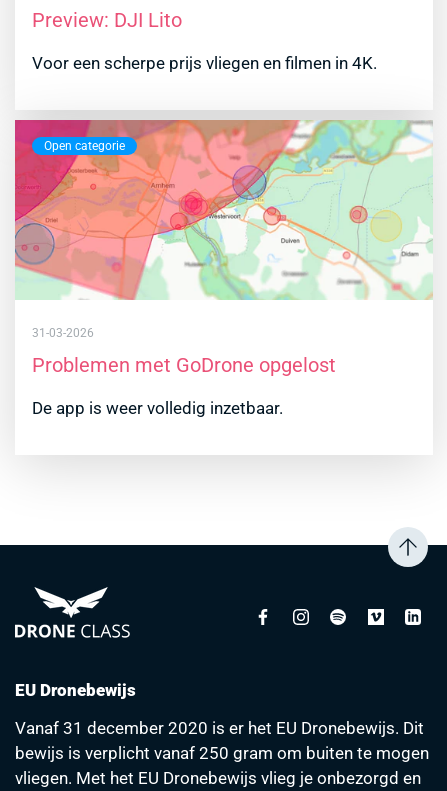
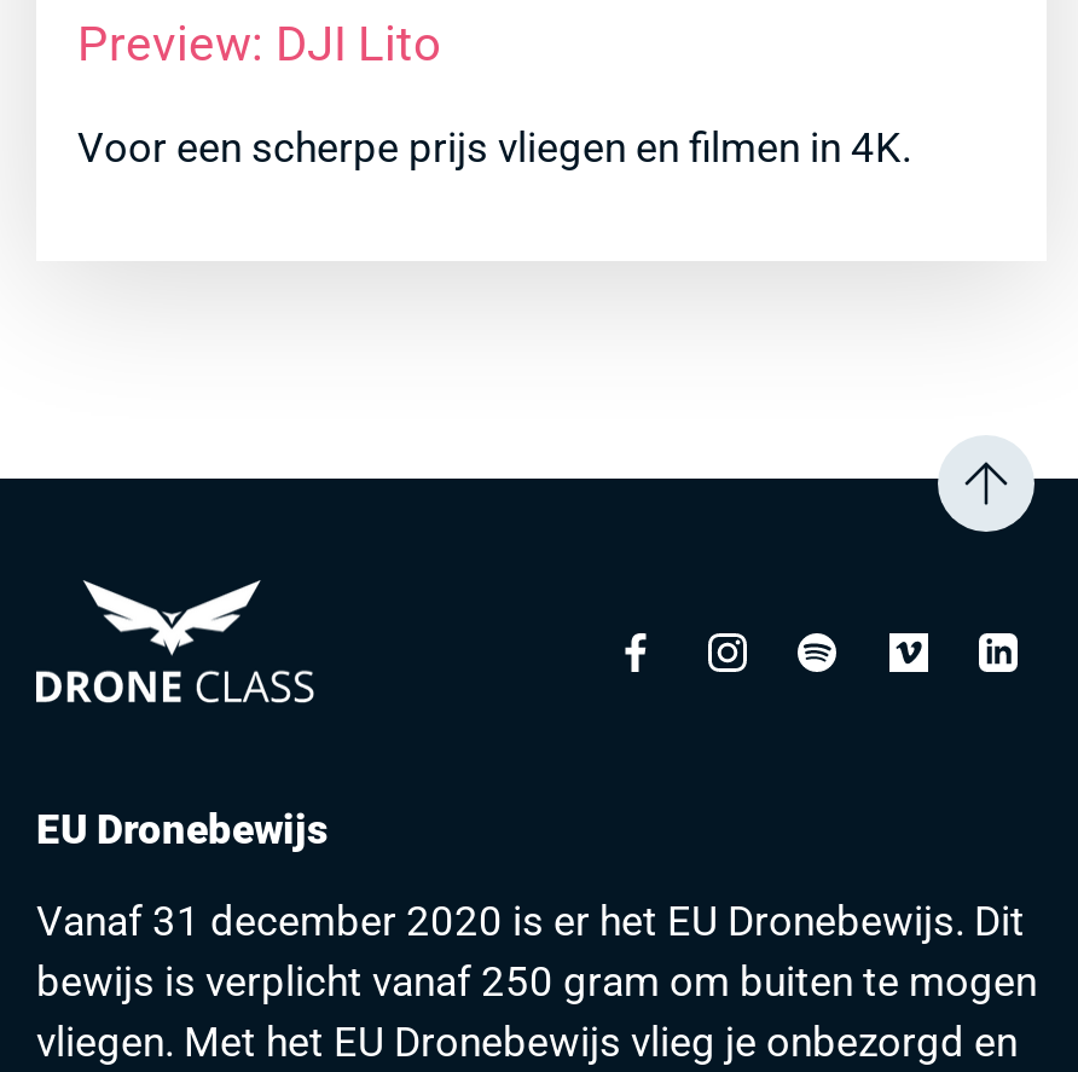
- [image]
- Open categorie

- 31-03-2026
- Problemen met GoDrone opgelost
- De app is weer volledig inzetbaar.
